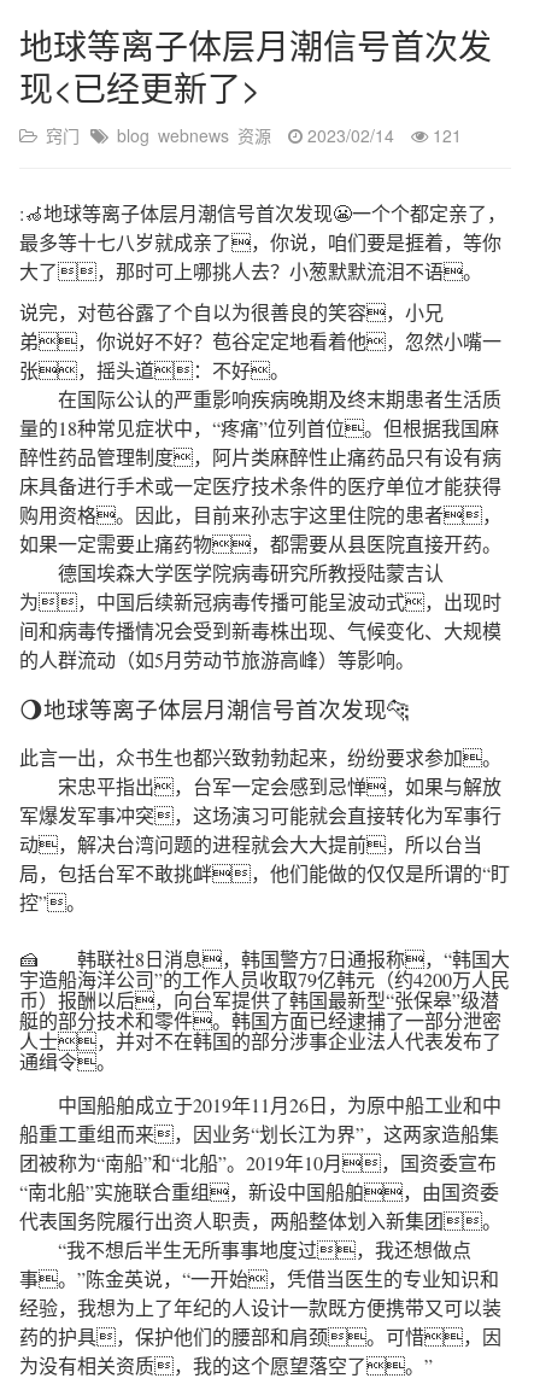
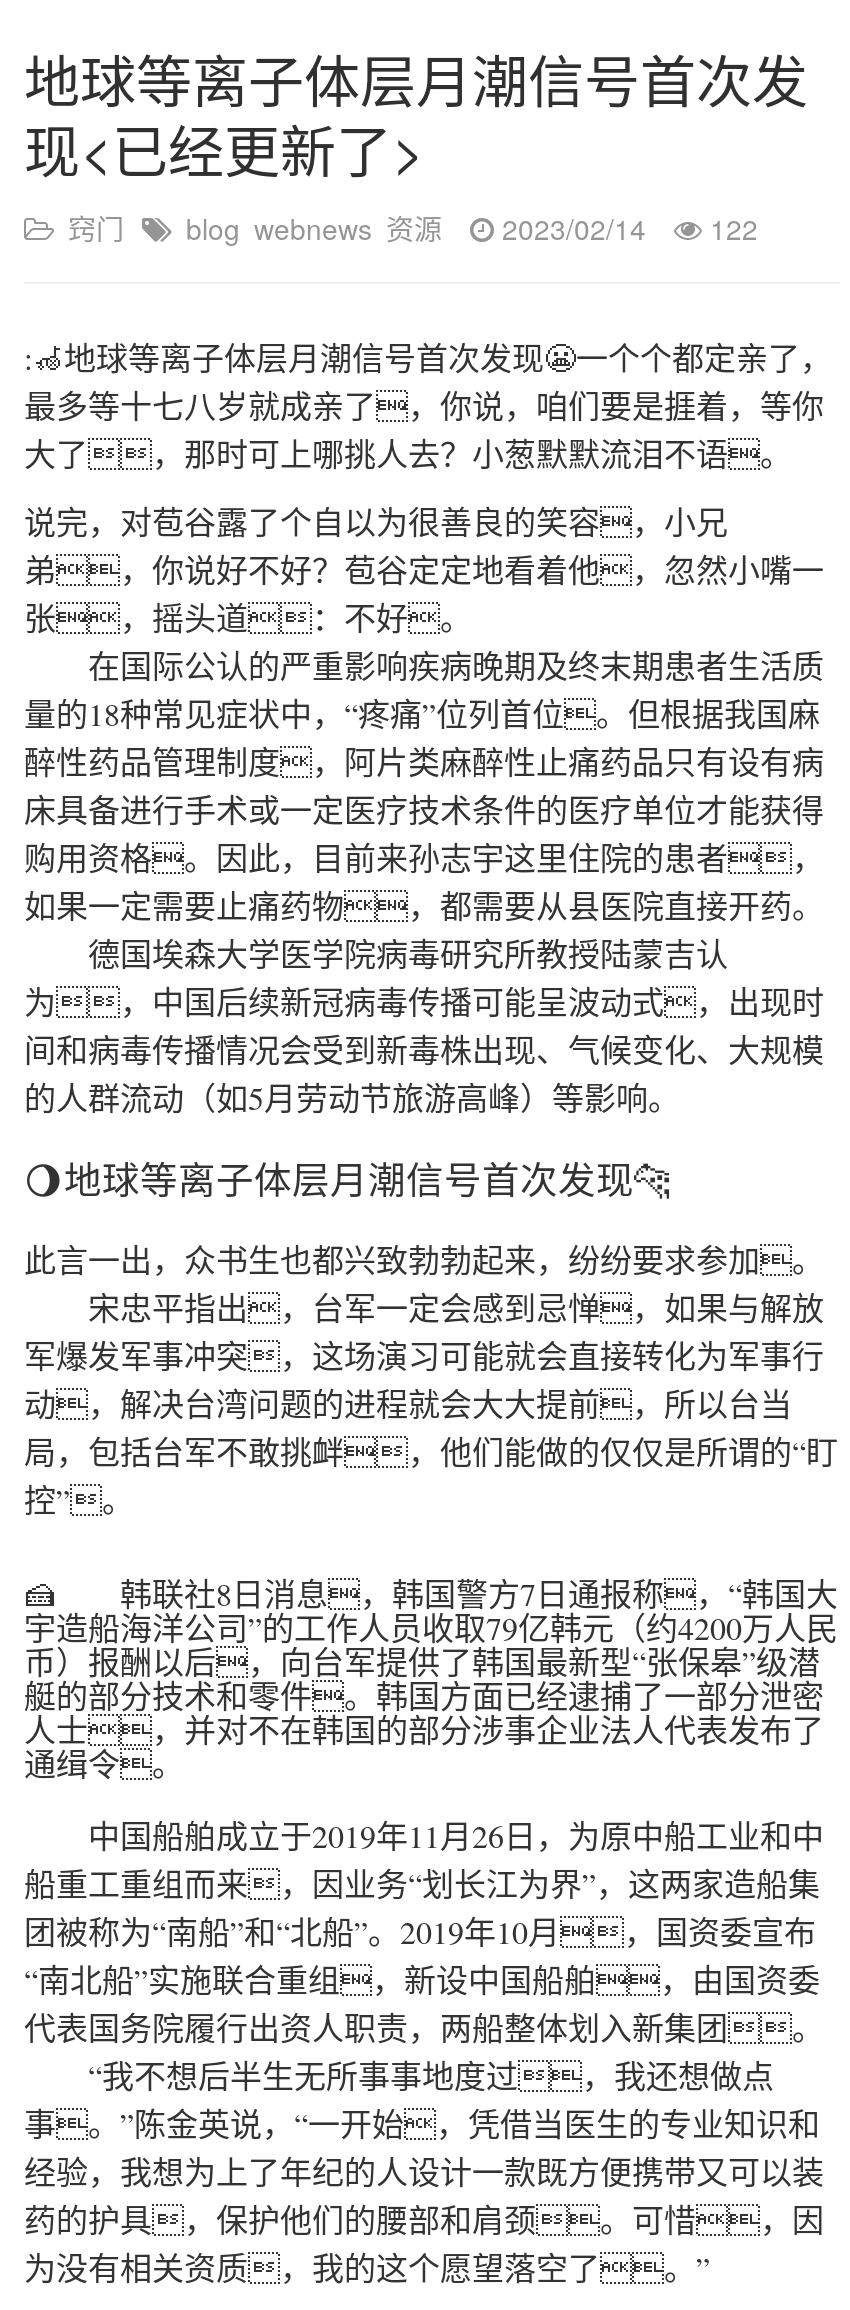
- 窍门 blog webnews 资源 2023/02/14 121
+ 窍门 blog webnews 资源 2023/02/14 122
